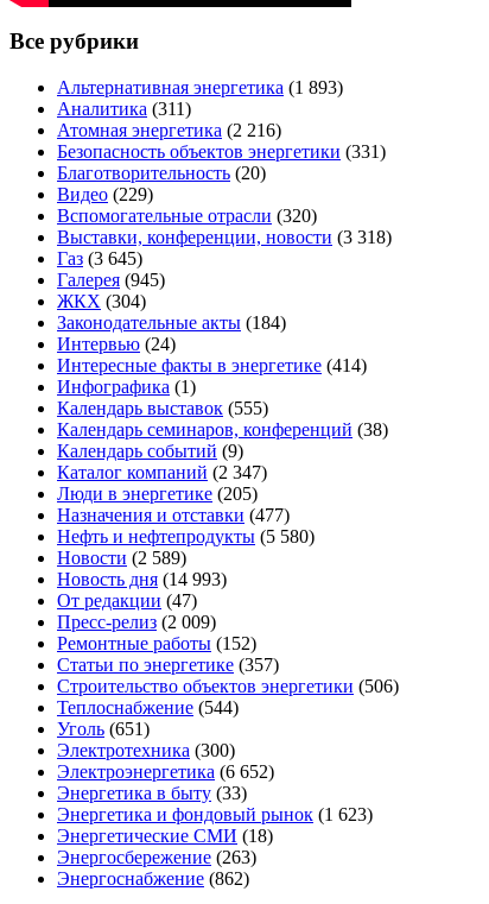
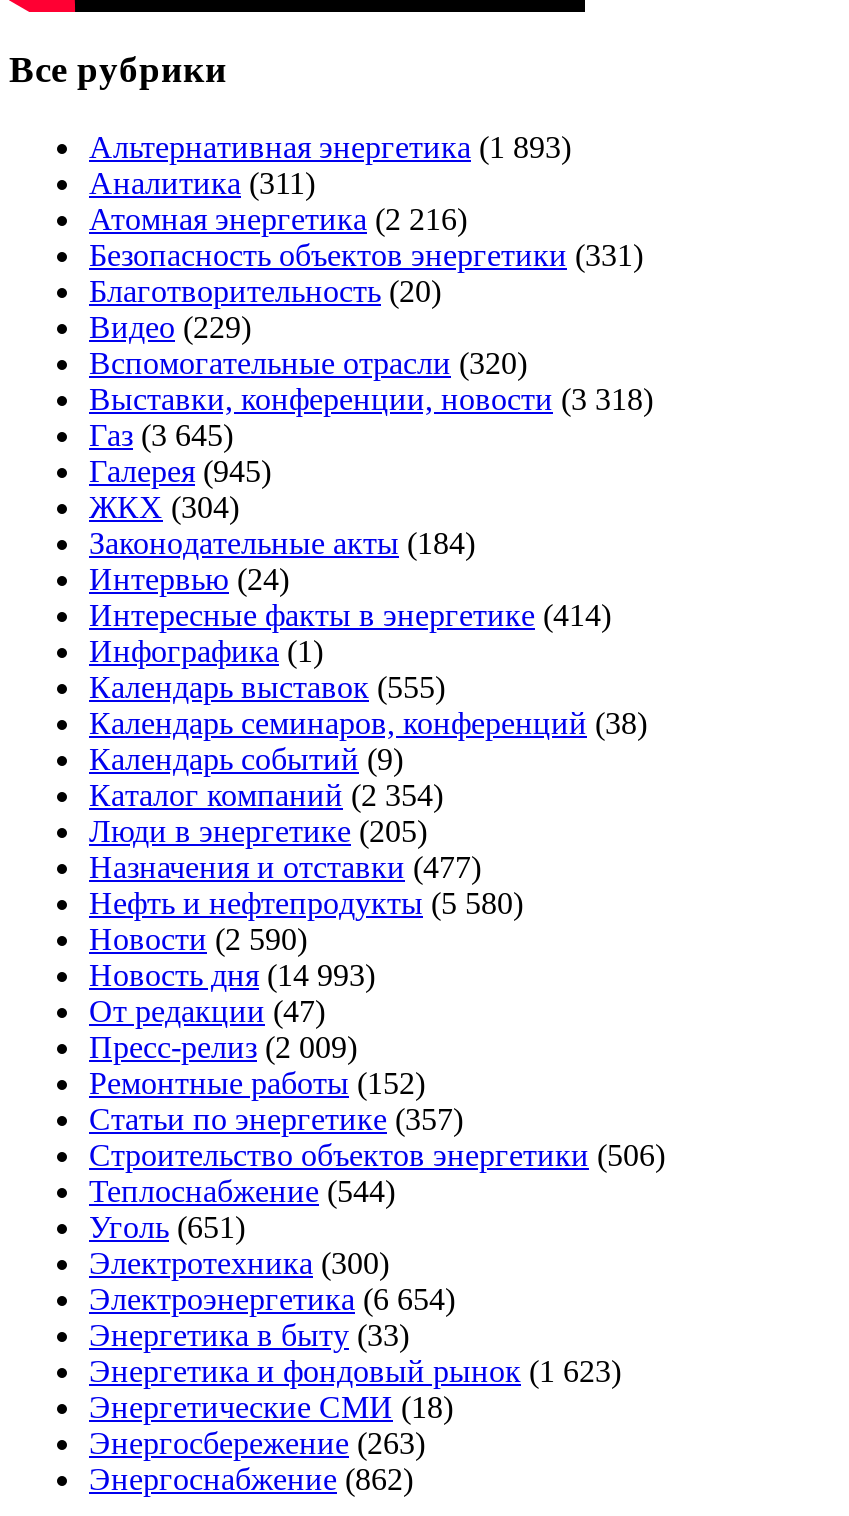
- Каталог компаний (2 347)
+ Каталог компаний (2 354)

- Новости (2 589)
+ Новости (2 590)

- Электроэнергетика (6 652)
+ Электроэнергетика (6 654)
